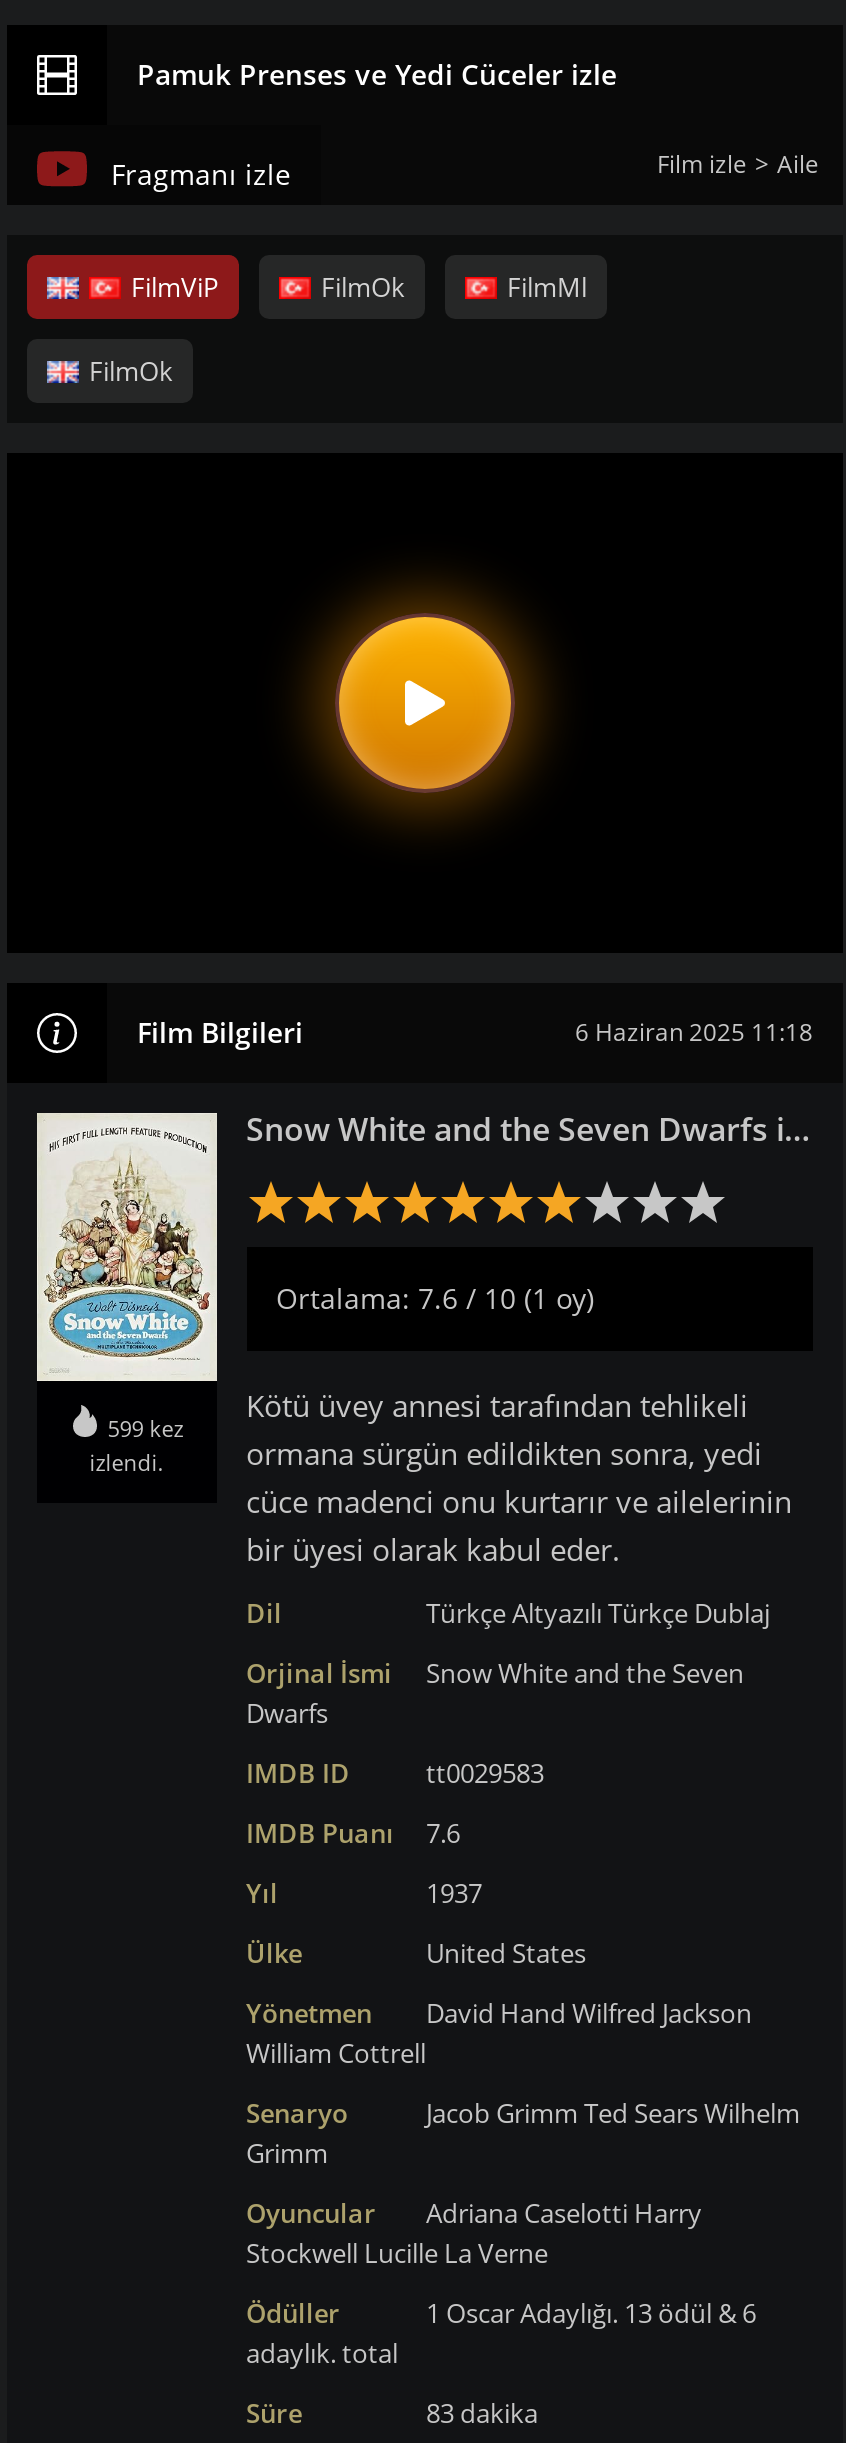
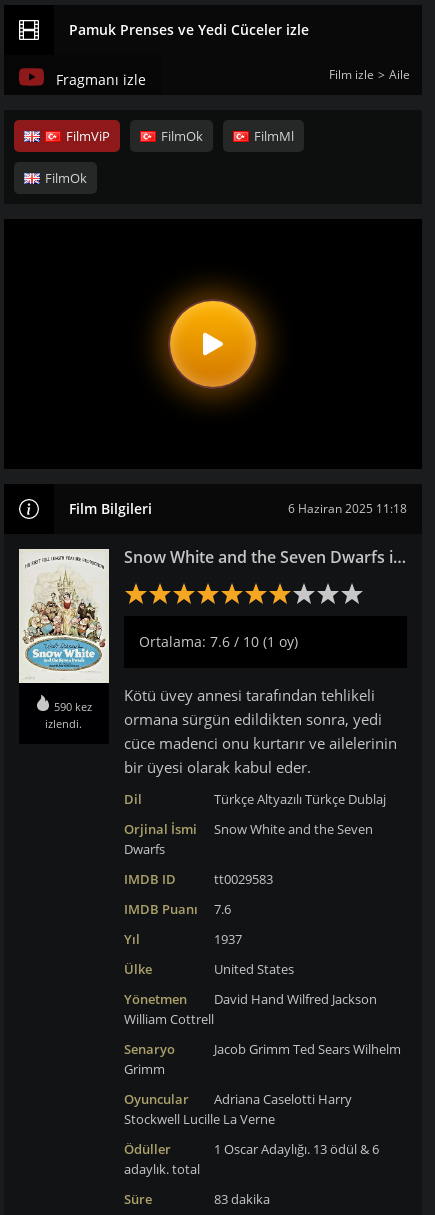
- 599 kez
+ 590 kez
